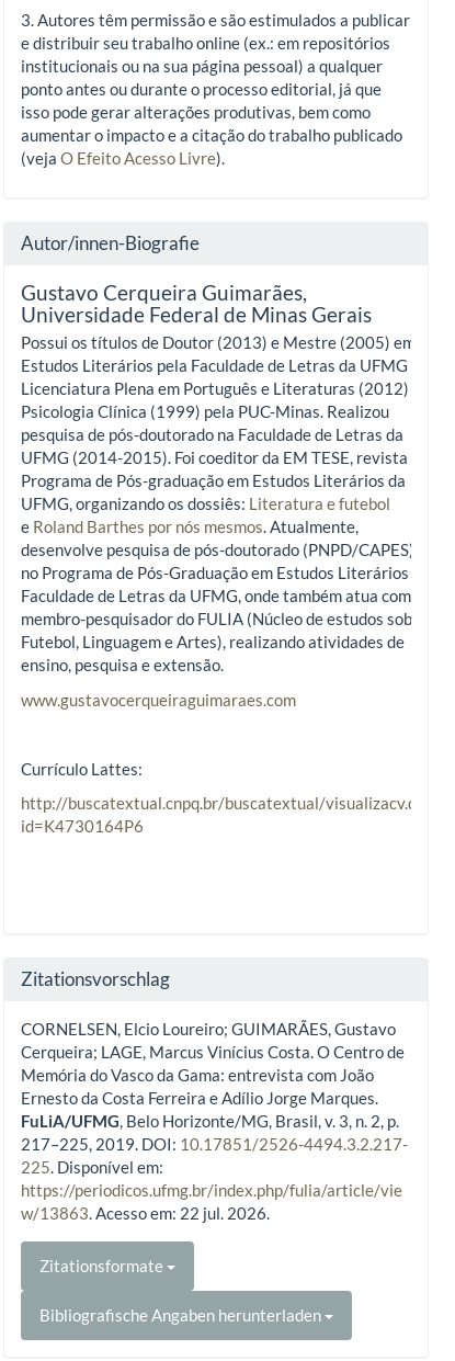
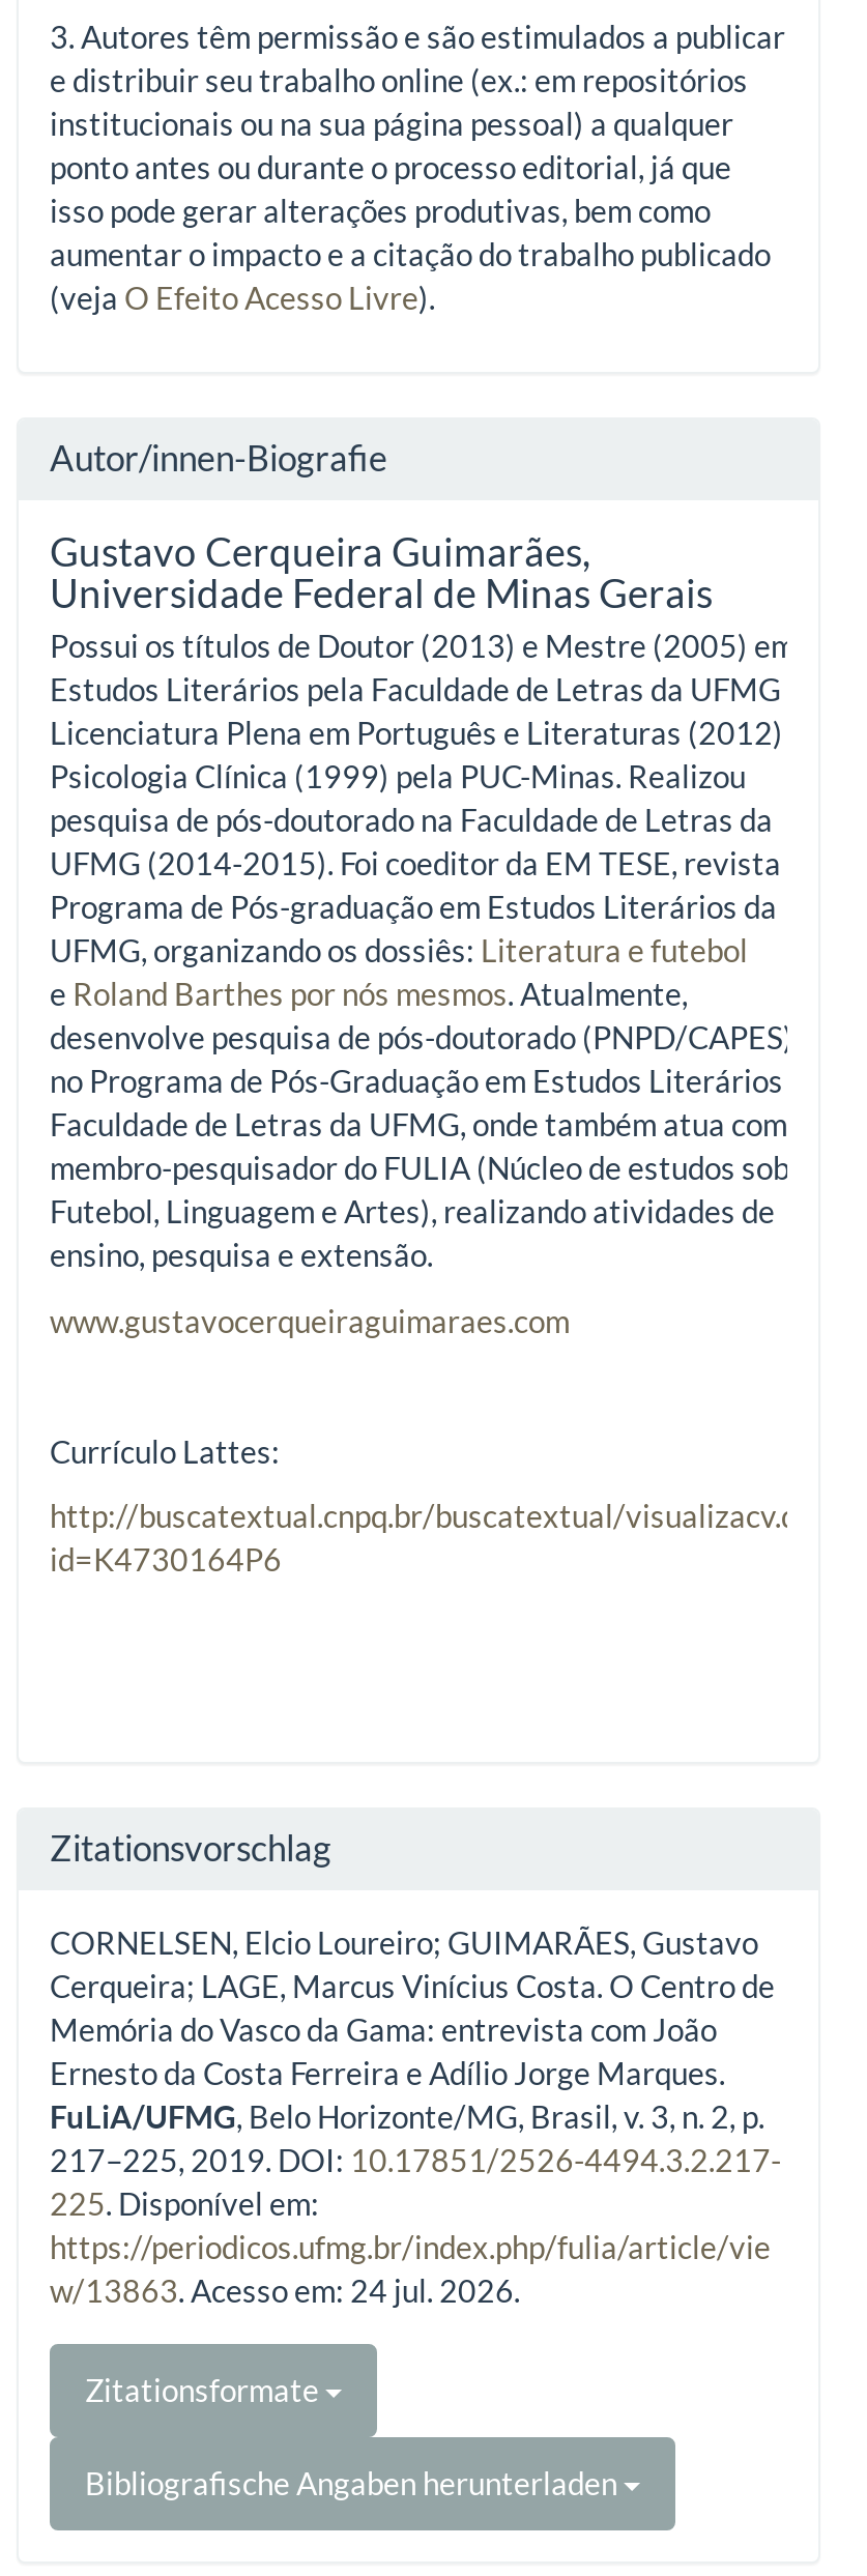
- w/13863. Acesso em: 22 jul. 2026.
+ w/13863. Acesso em: 24 jul. 2026.
